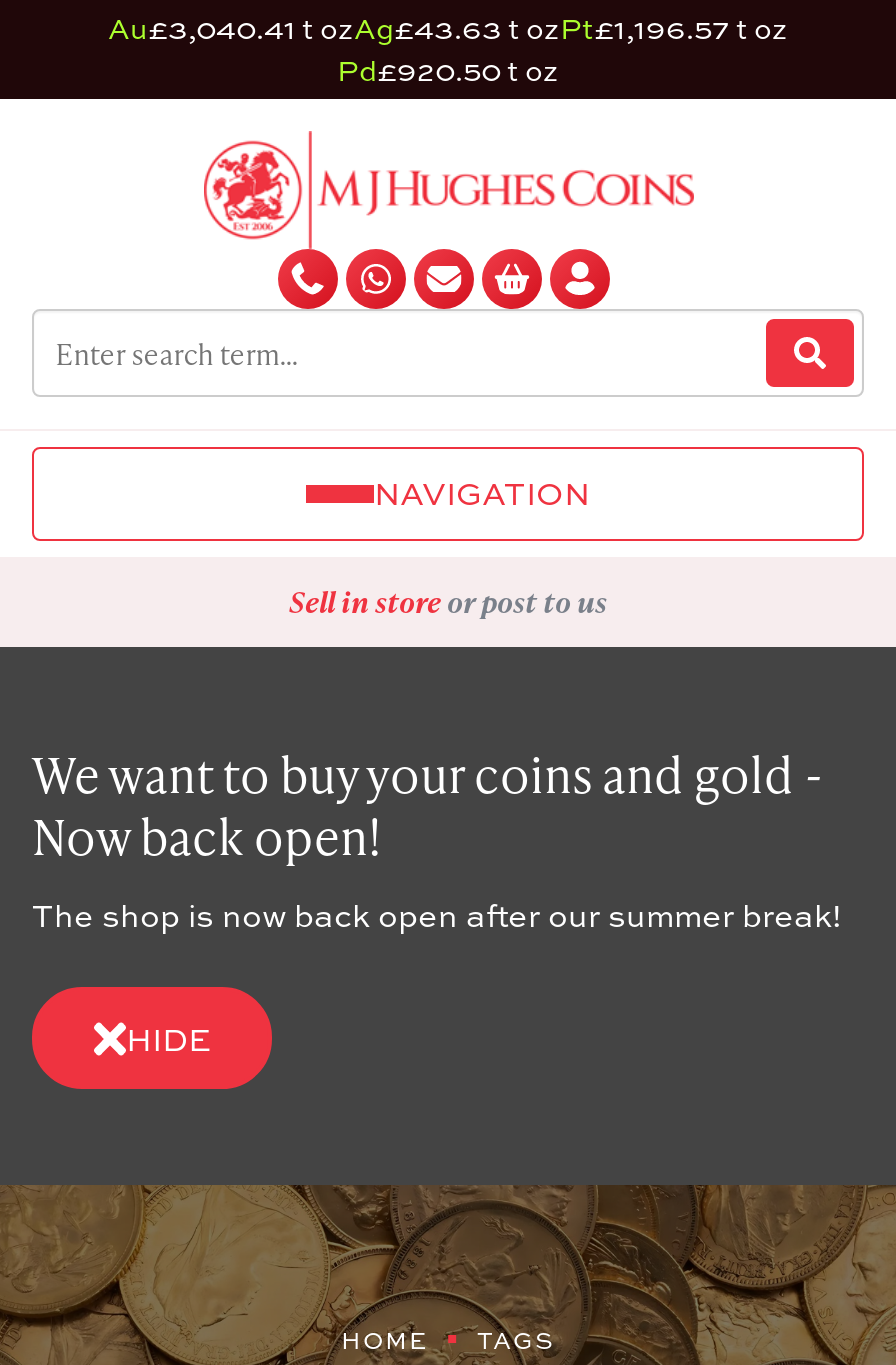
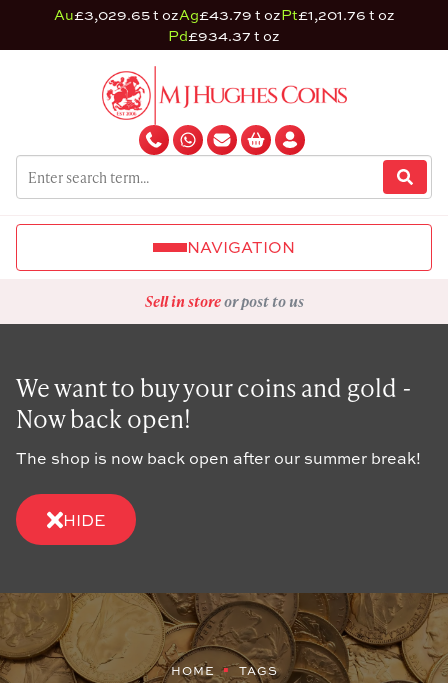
- Au£3,040.41 t ozAg£43.63 t ozPt£1,196.57 t oz
+ Au£3,029.65 t ozAg£43.79 t ozPt£1,201.76 t oz

- Pd£920.50 t oz
+ Pd£934.37 t oz
